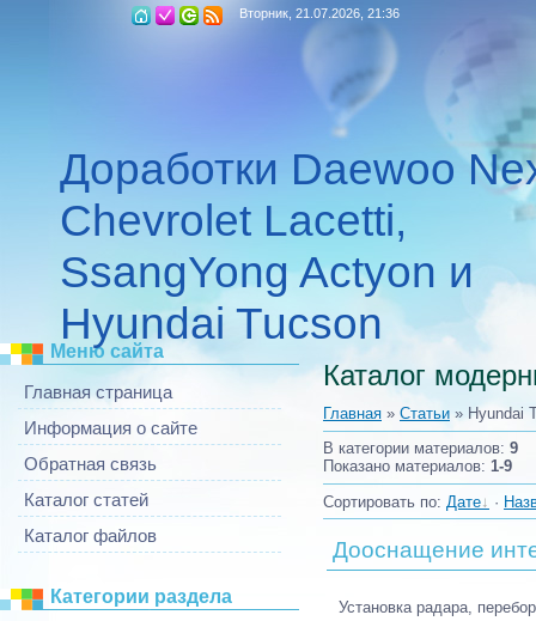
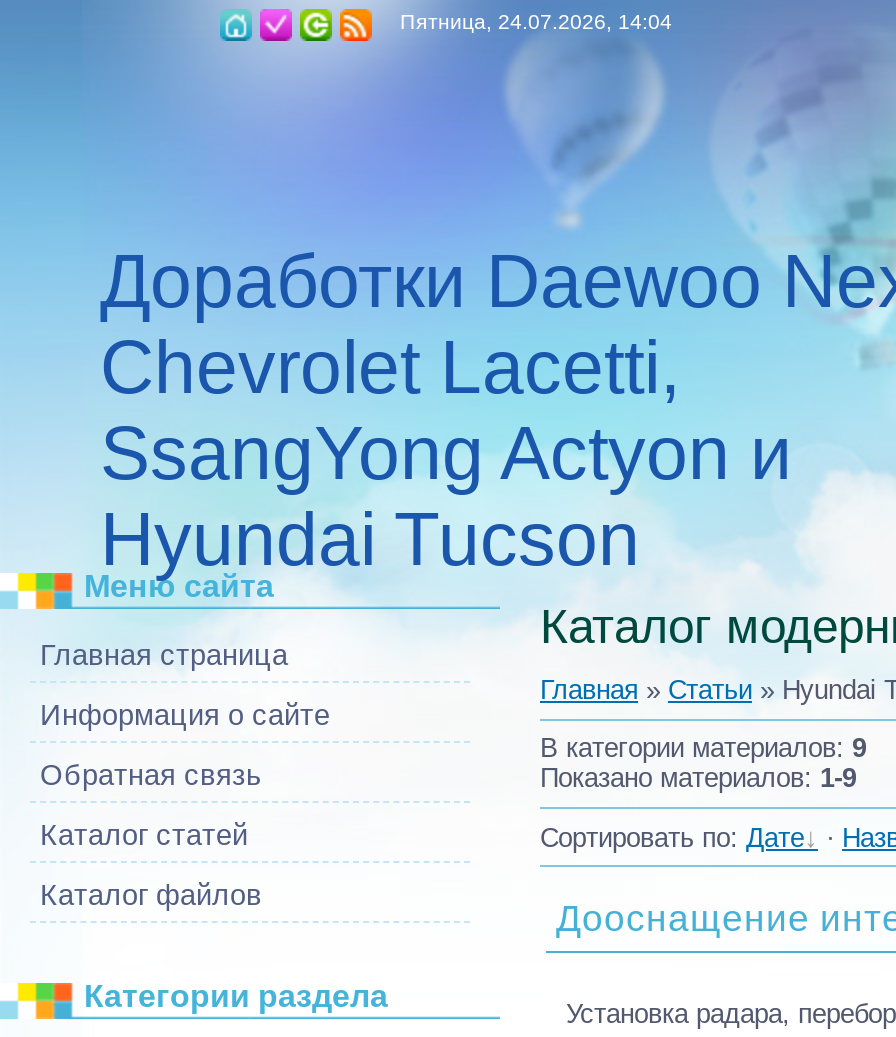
- Вторник, 21.07.2026, 21:36
+ Пятница, 24.07.2026, 14:04
